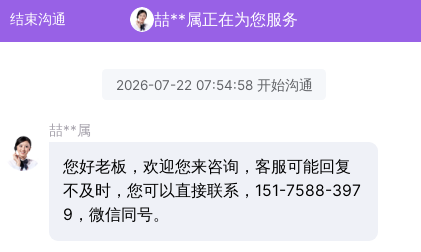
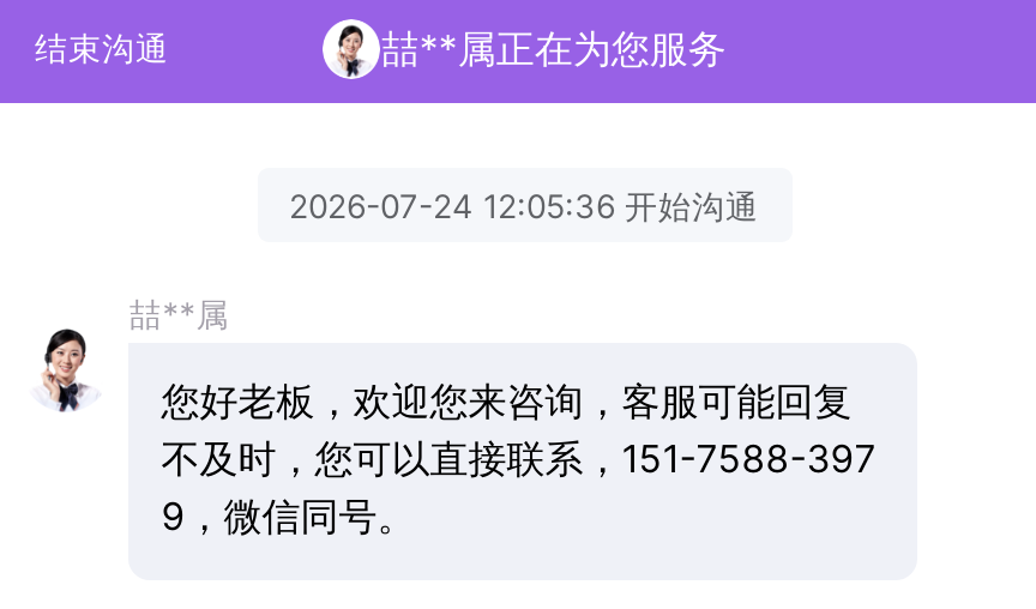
- 2026-07-22 07:54:58 开始沟通
+ 2026-07-24 12:05:36 开始沟通
